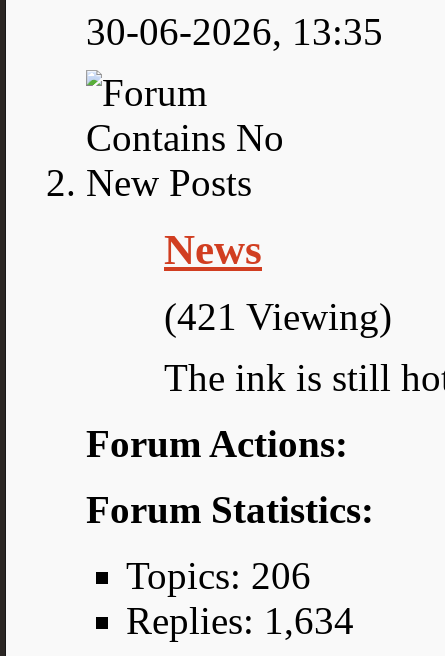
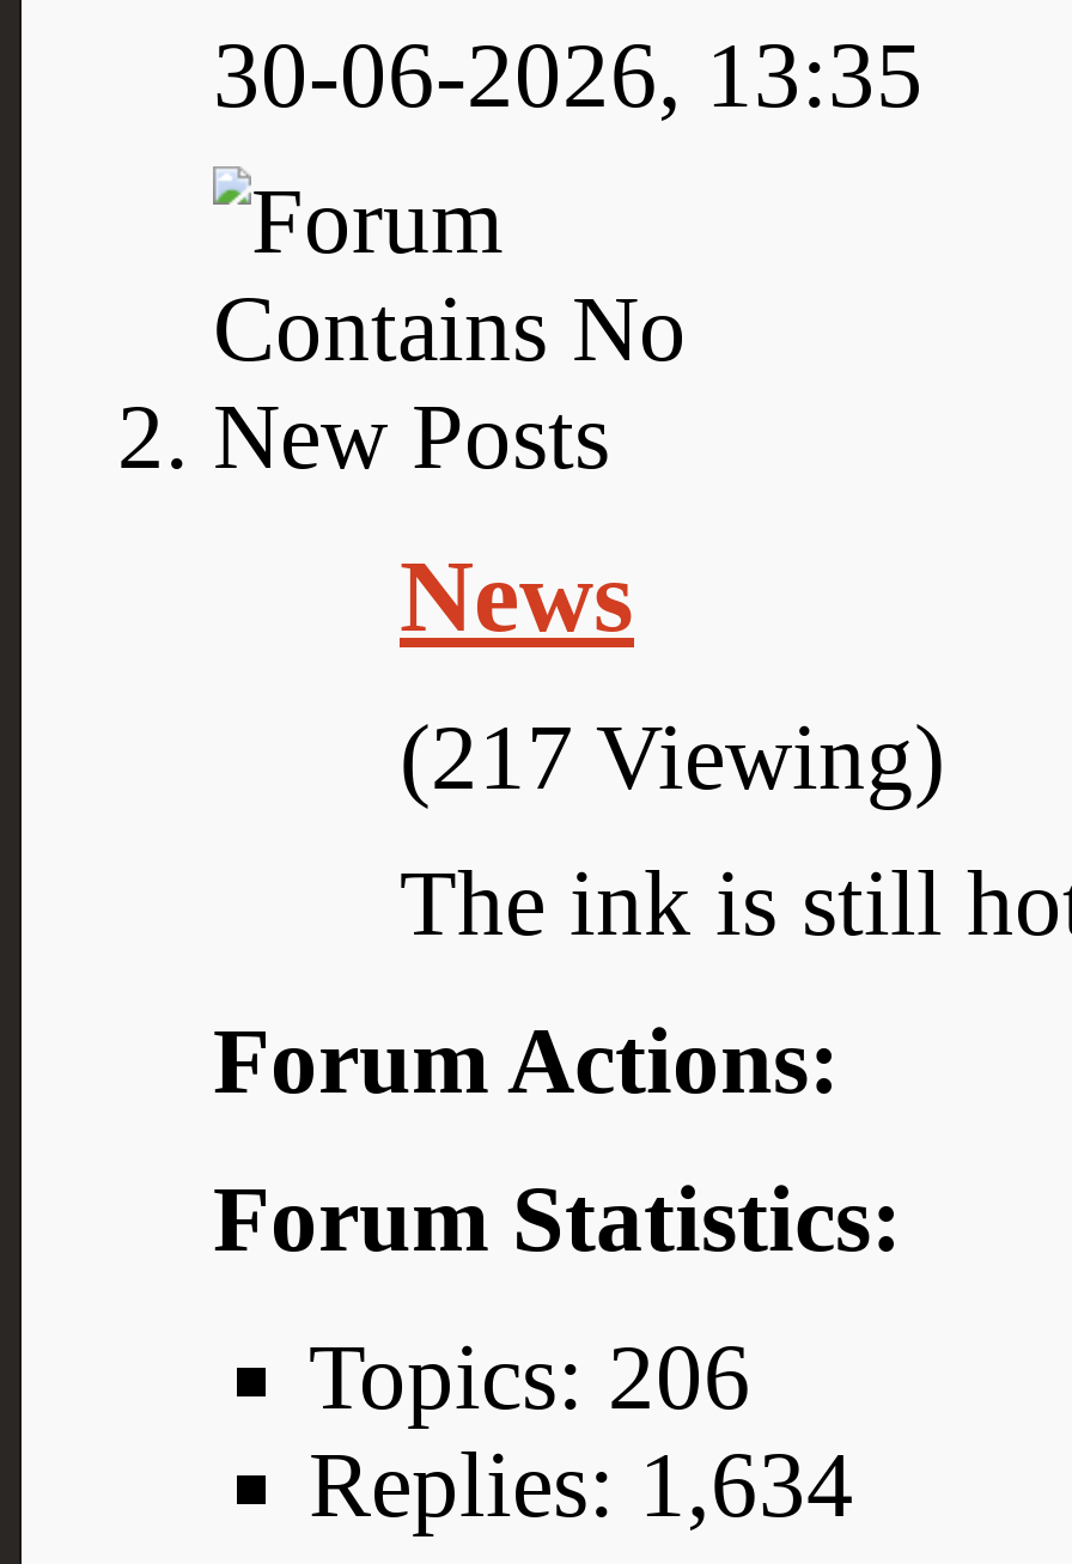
- (421 Viewing)
+ (217 Viewing)
